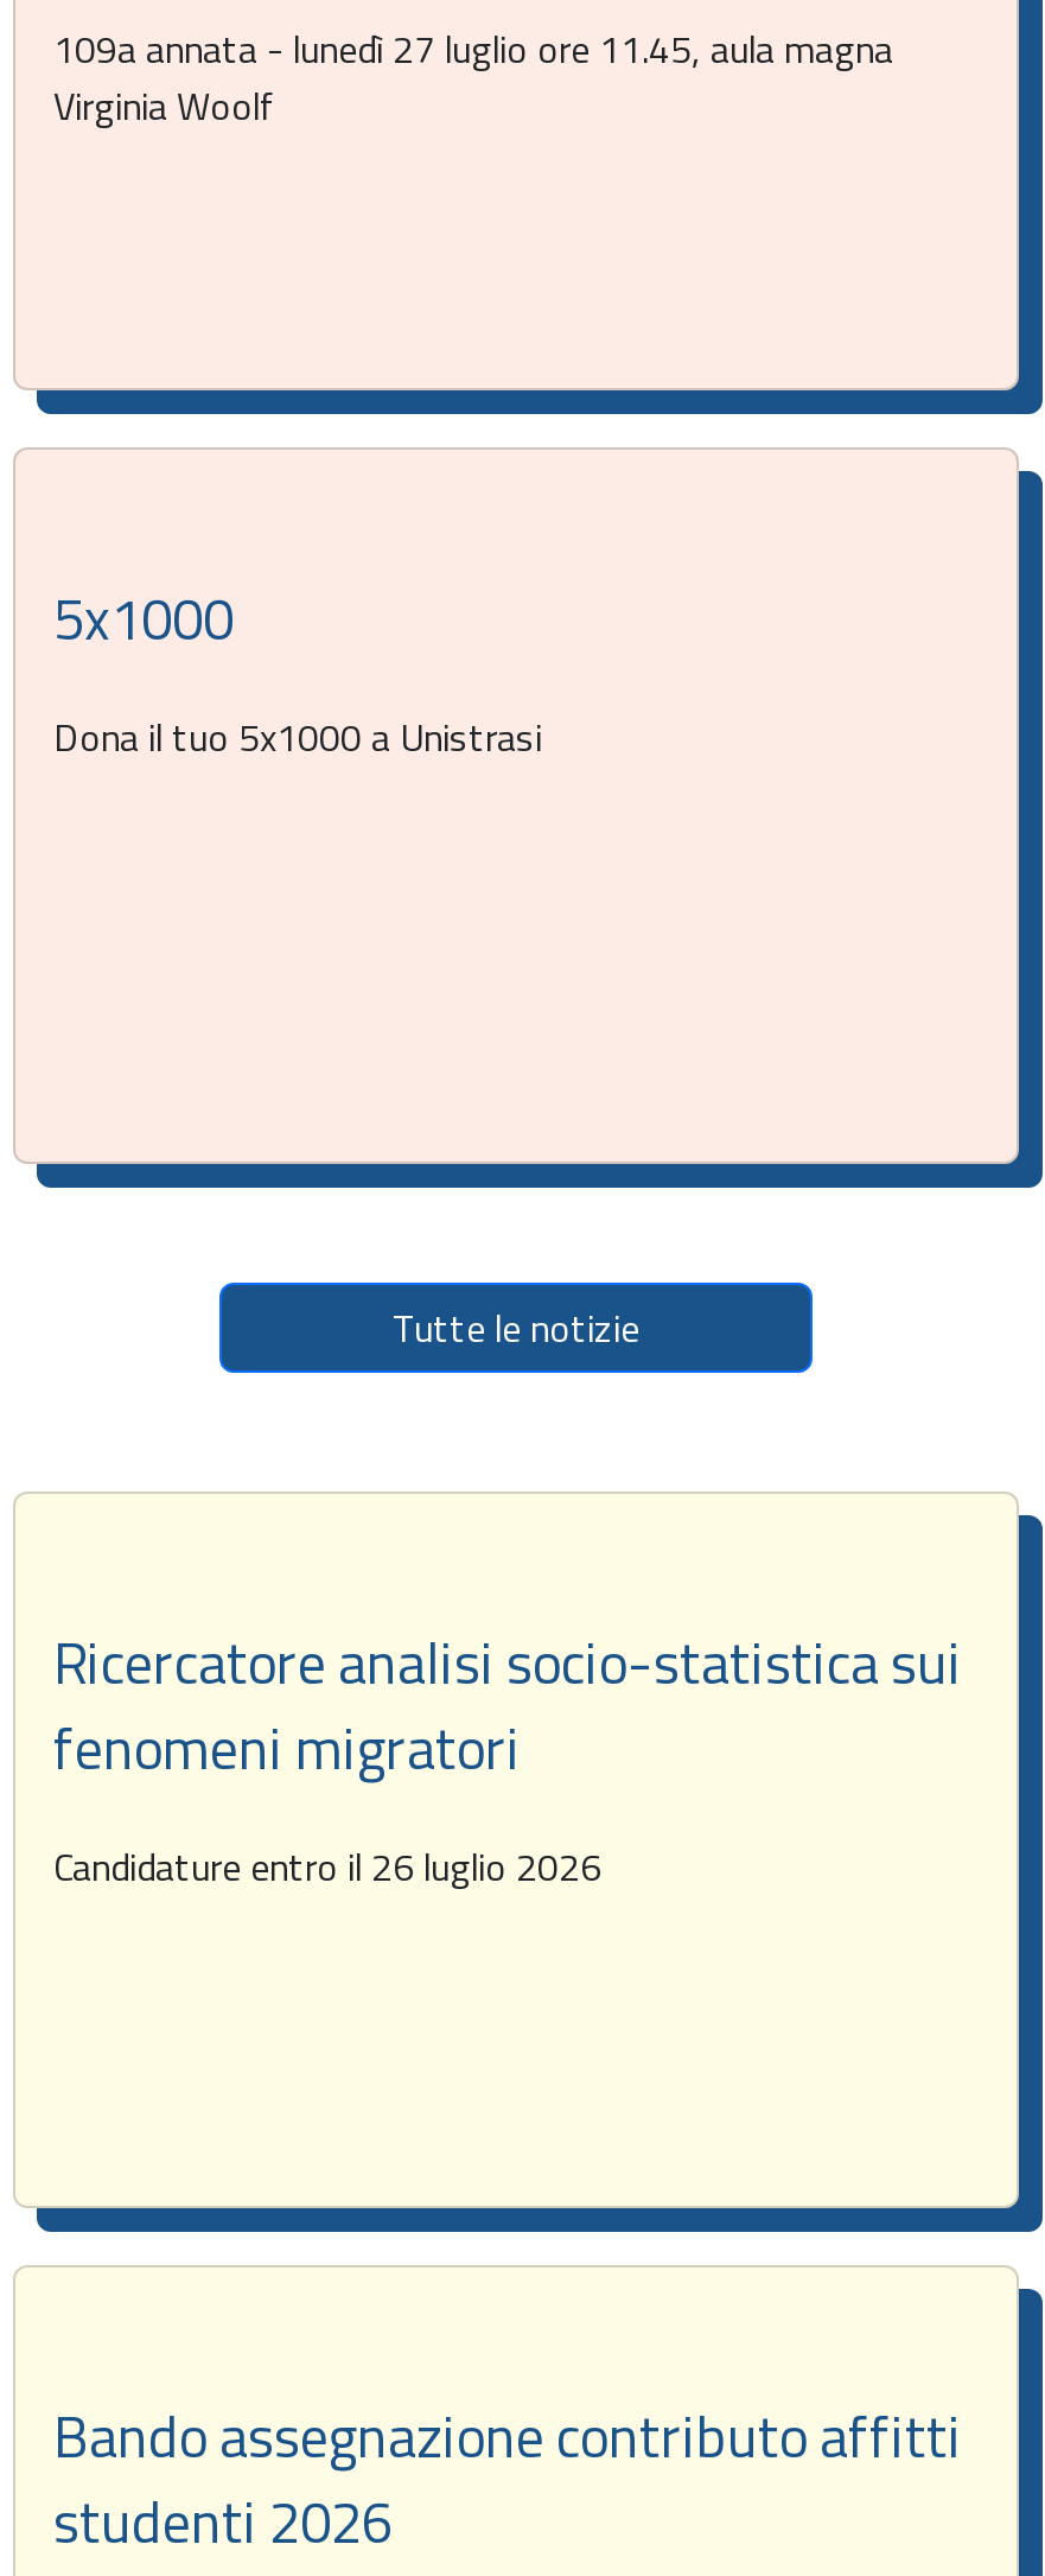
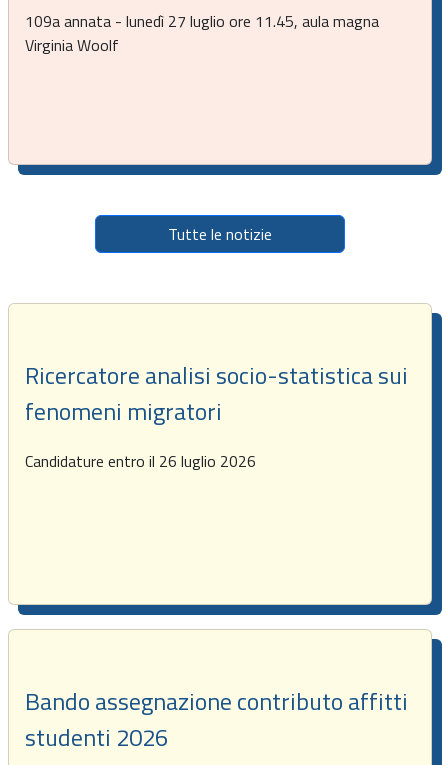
- 5x1000
- Dona il tuo 5x1000 a Unistrasi
